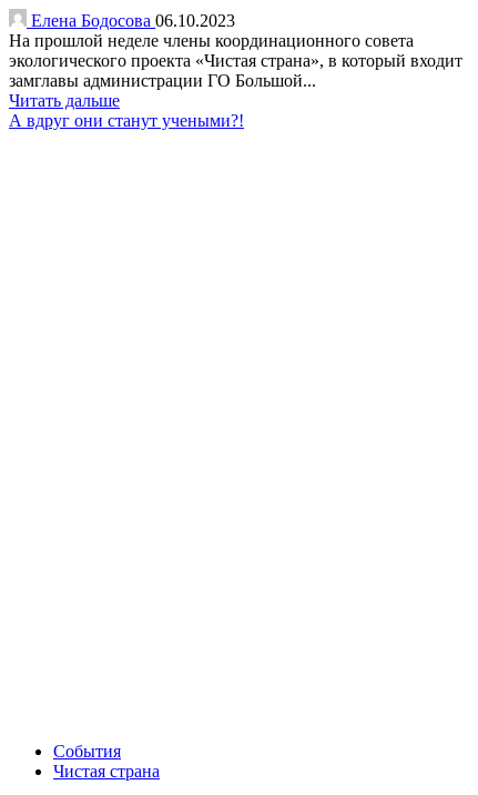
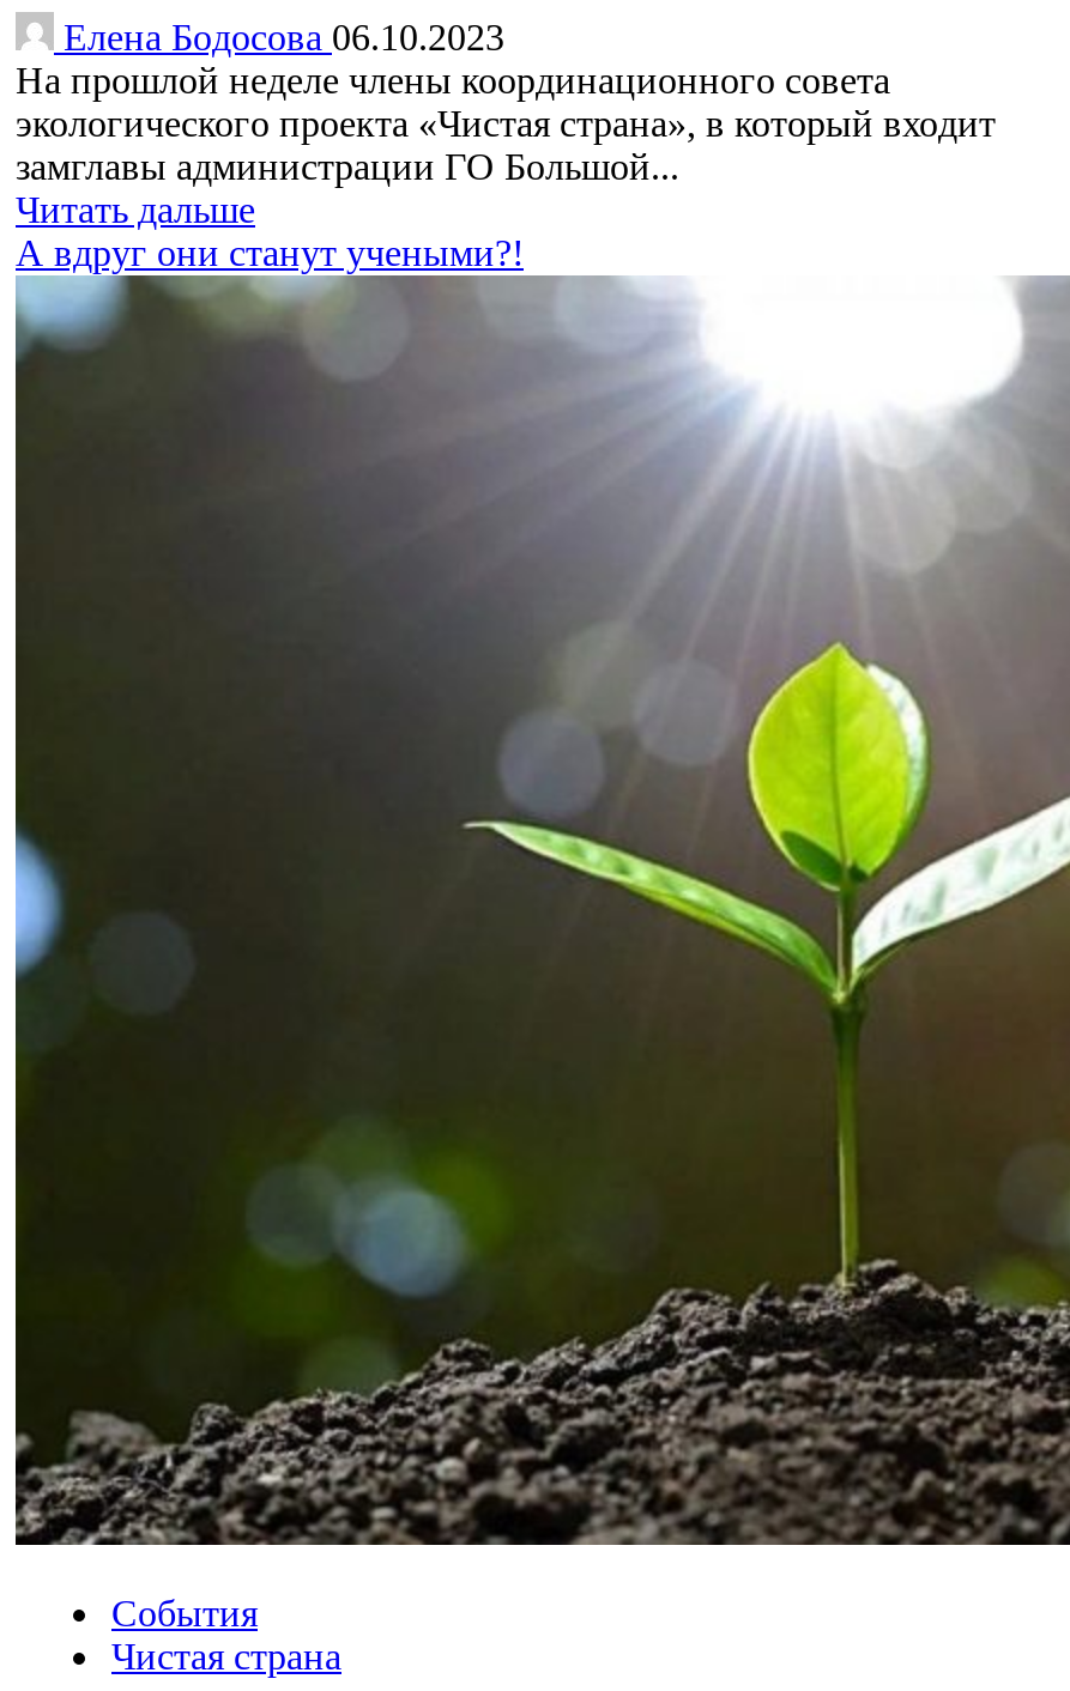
+ [image]
